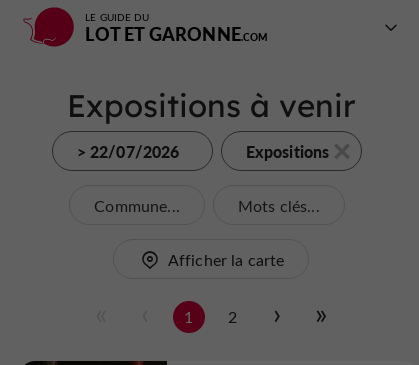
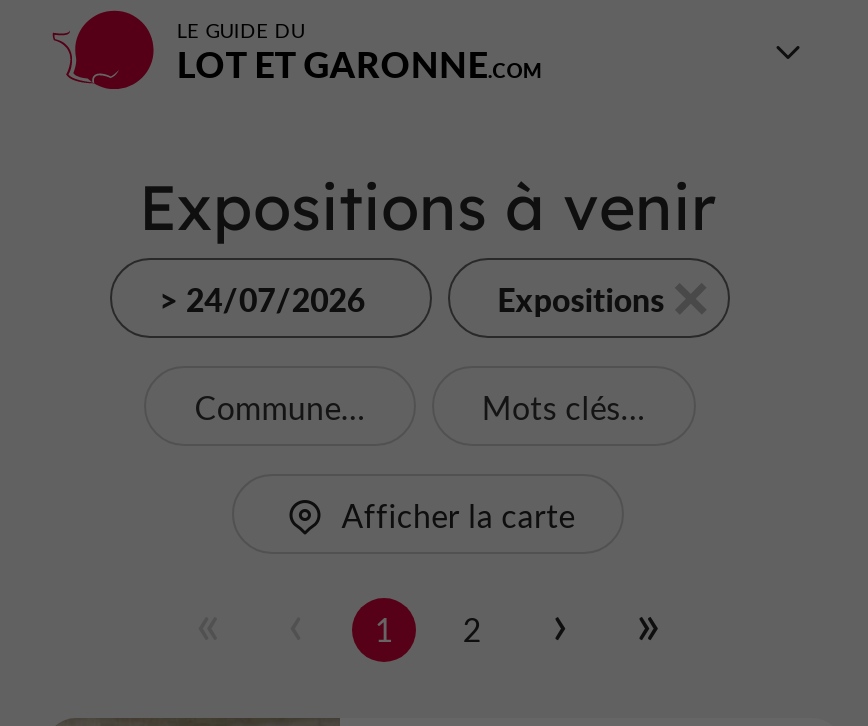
- > 22/07/2026
+ > 24/07/2026
